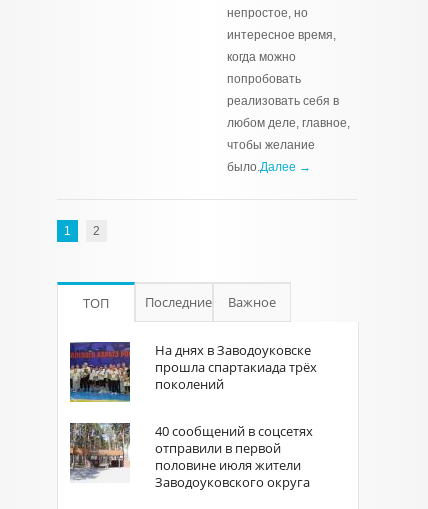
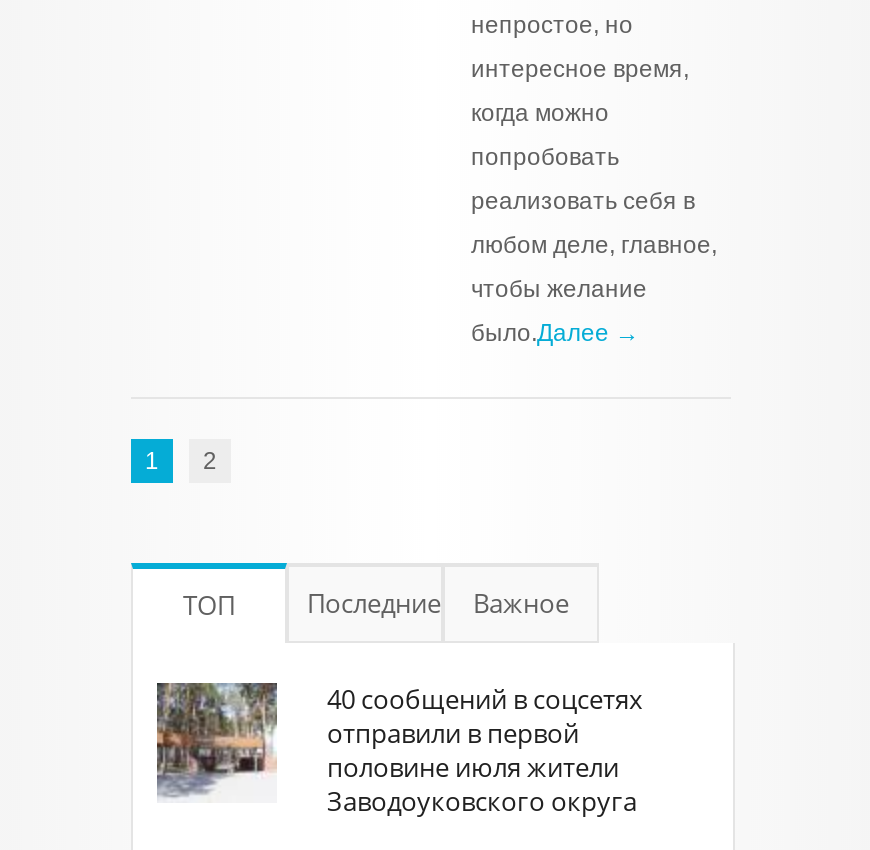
- [image]
- На днях в Заводоуковске
- прошла спартакиада трёх
- поколений
